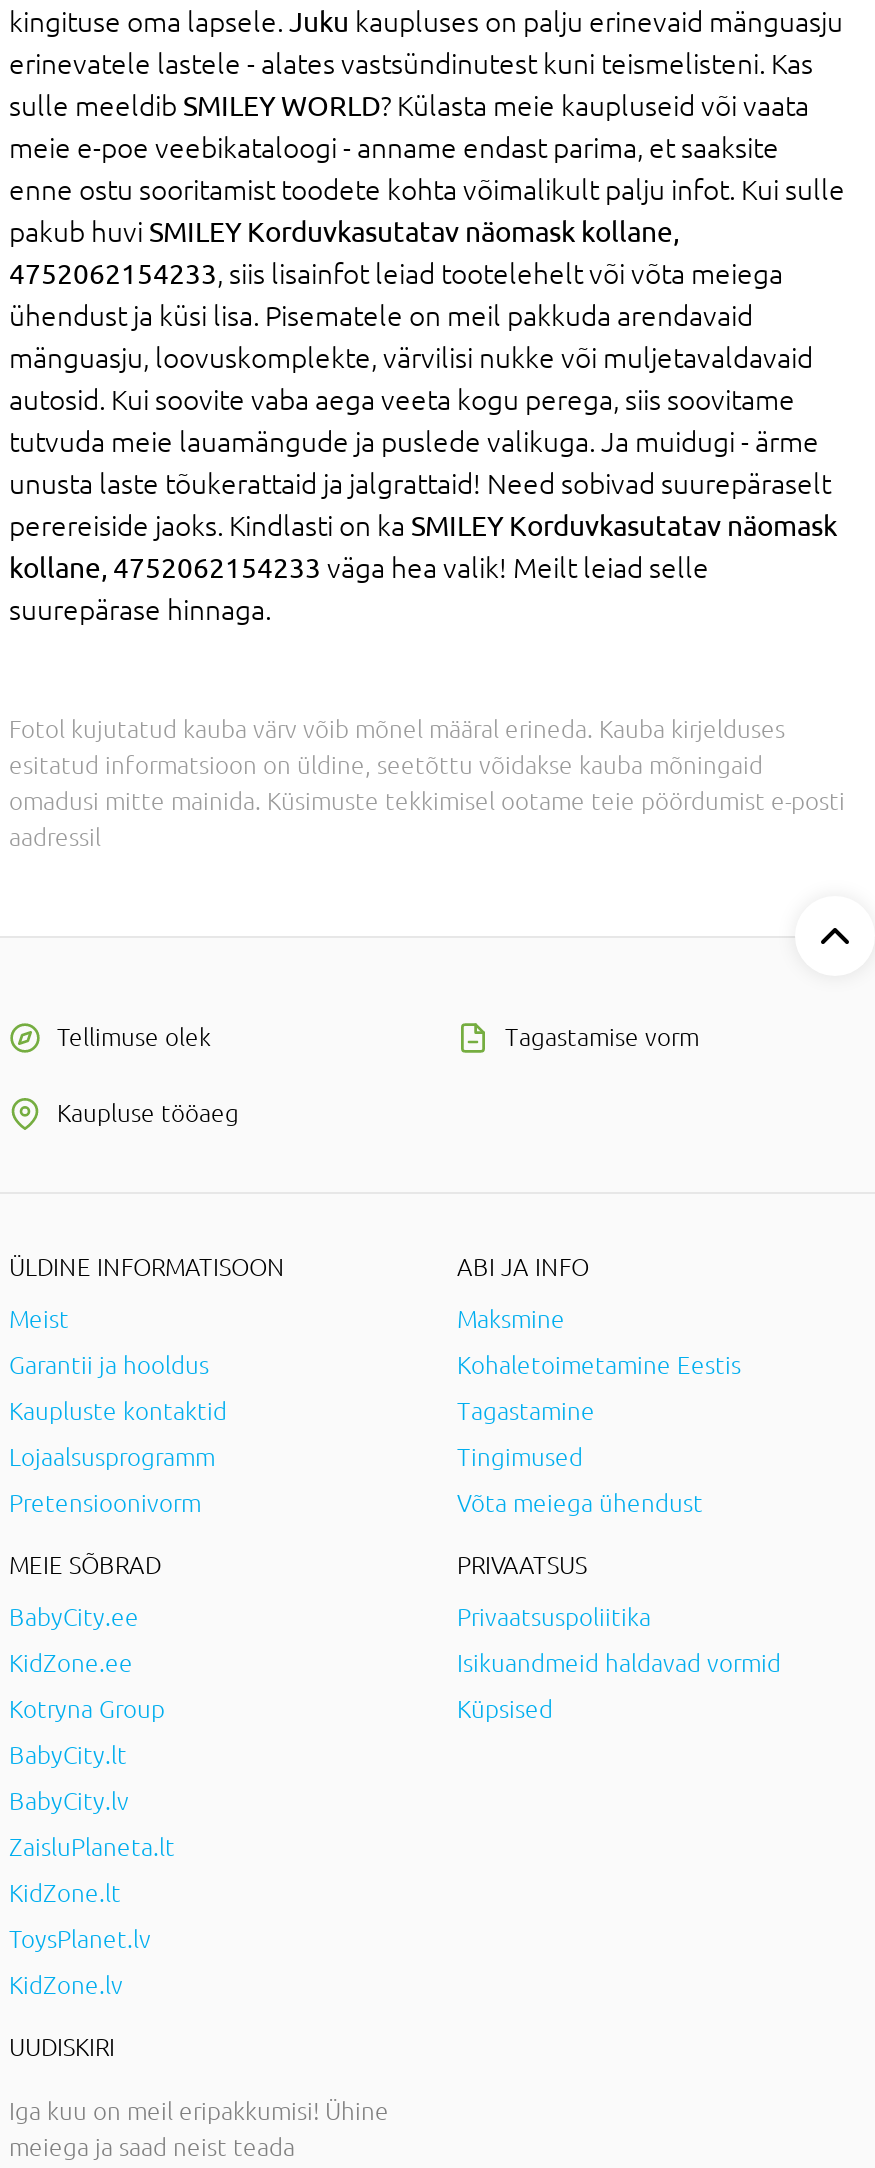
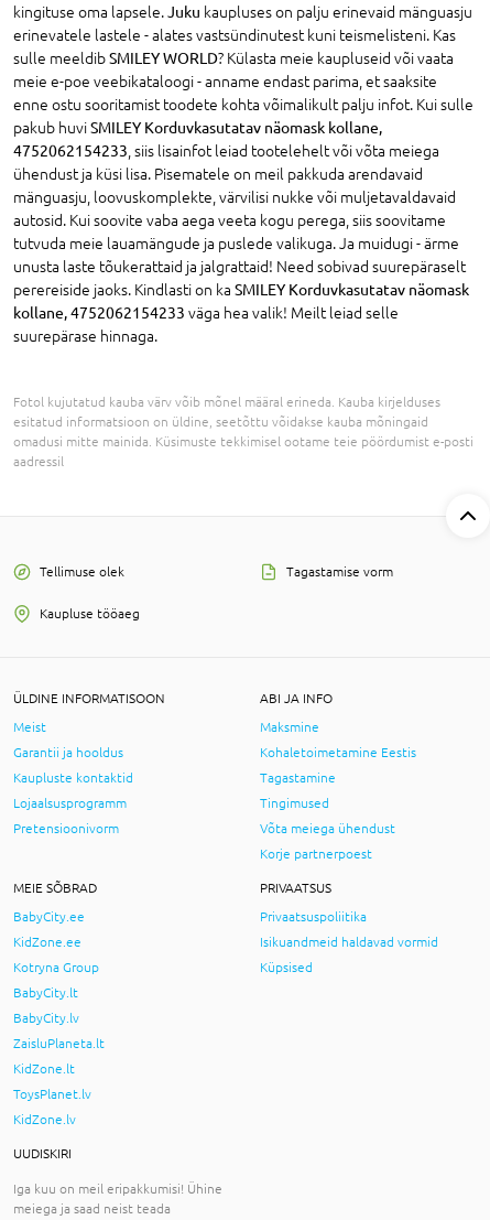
+ Korje partnerpoest
